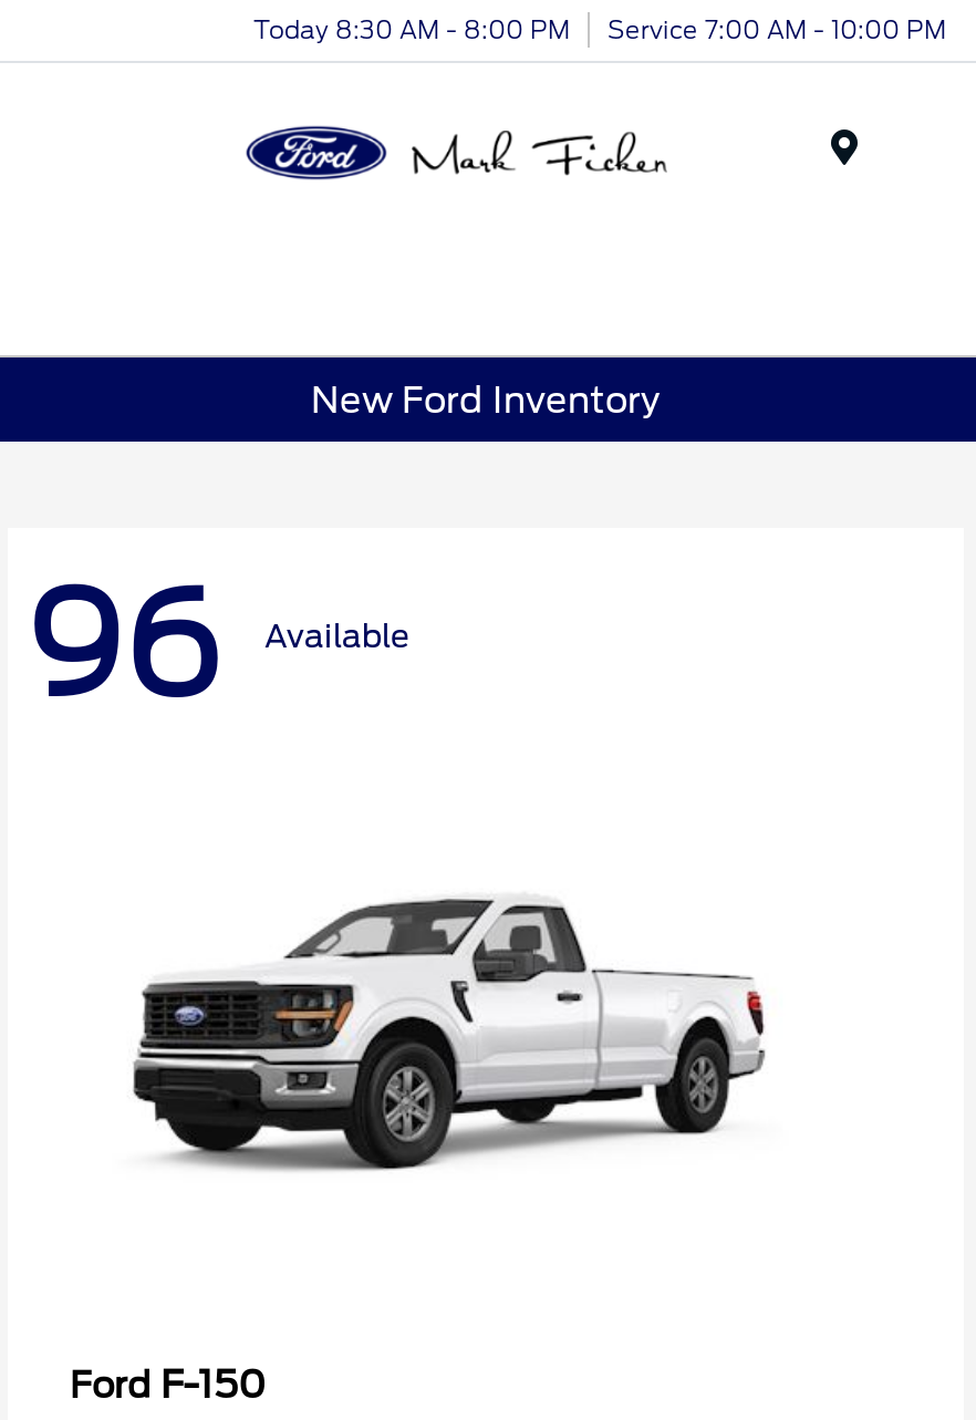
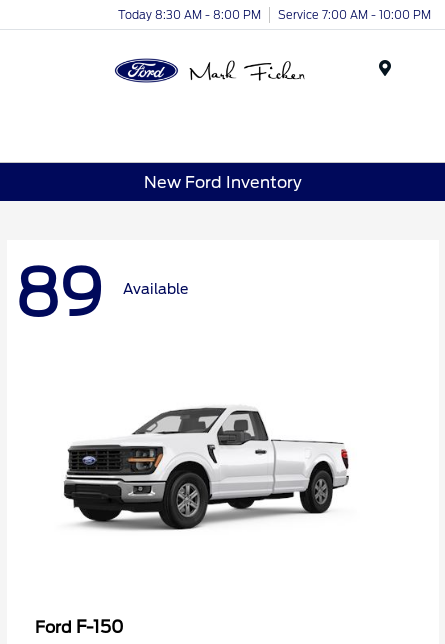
- 96 Available
+ 89 Available
